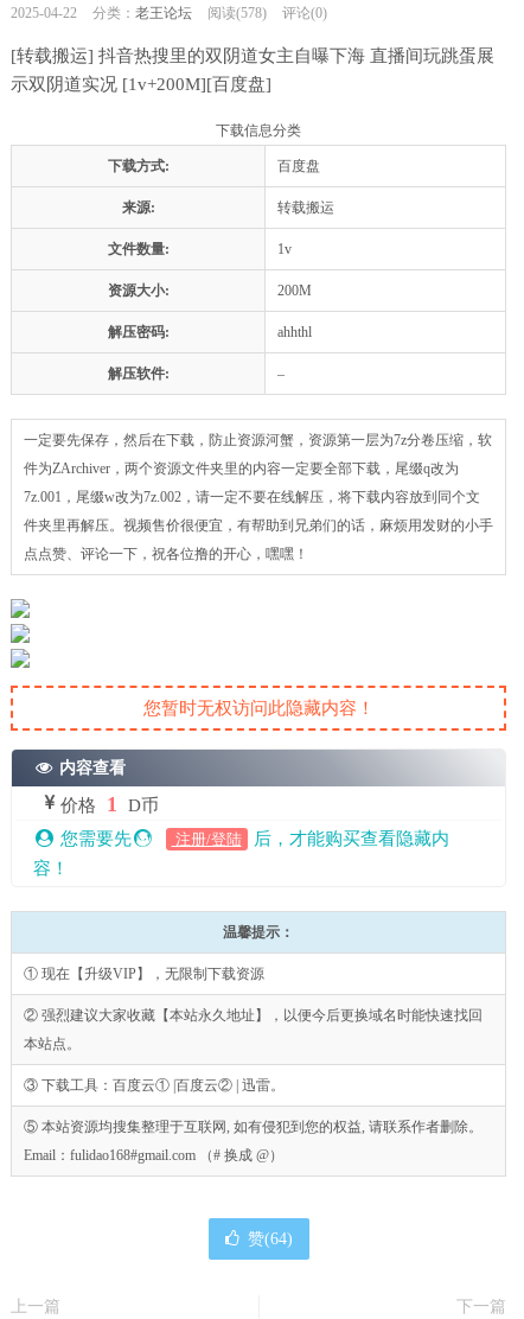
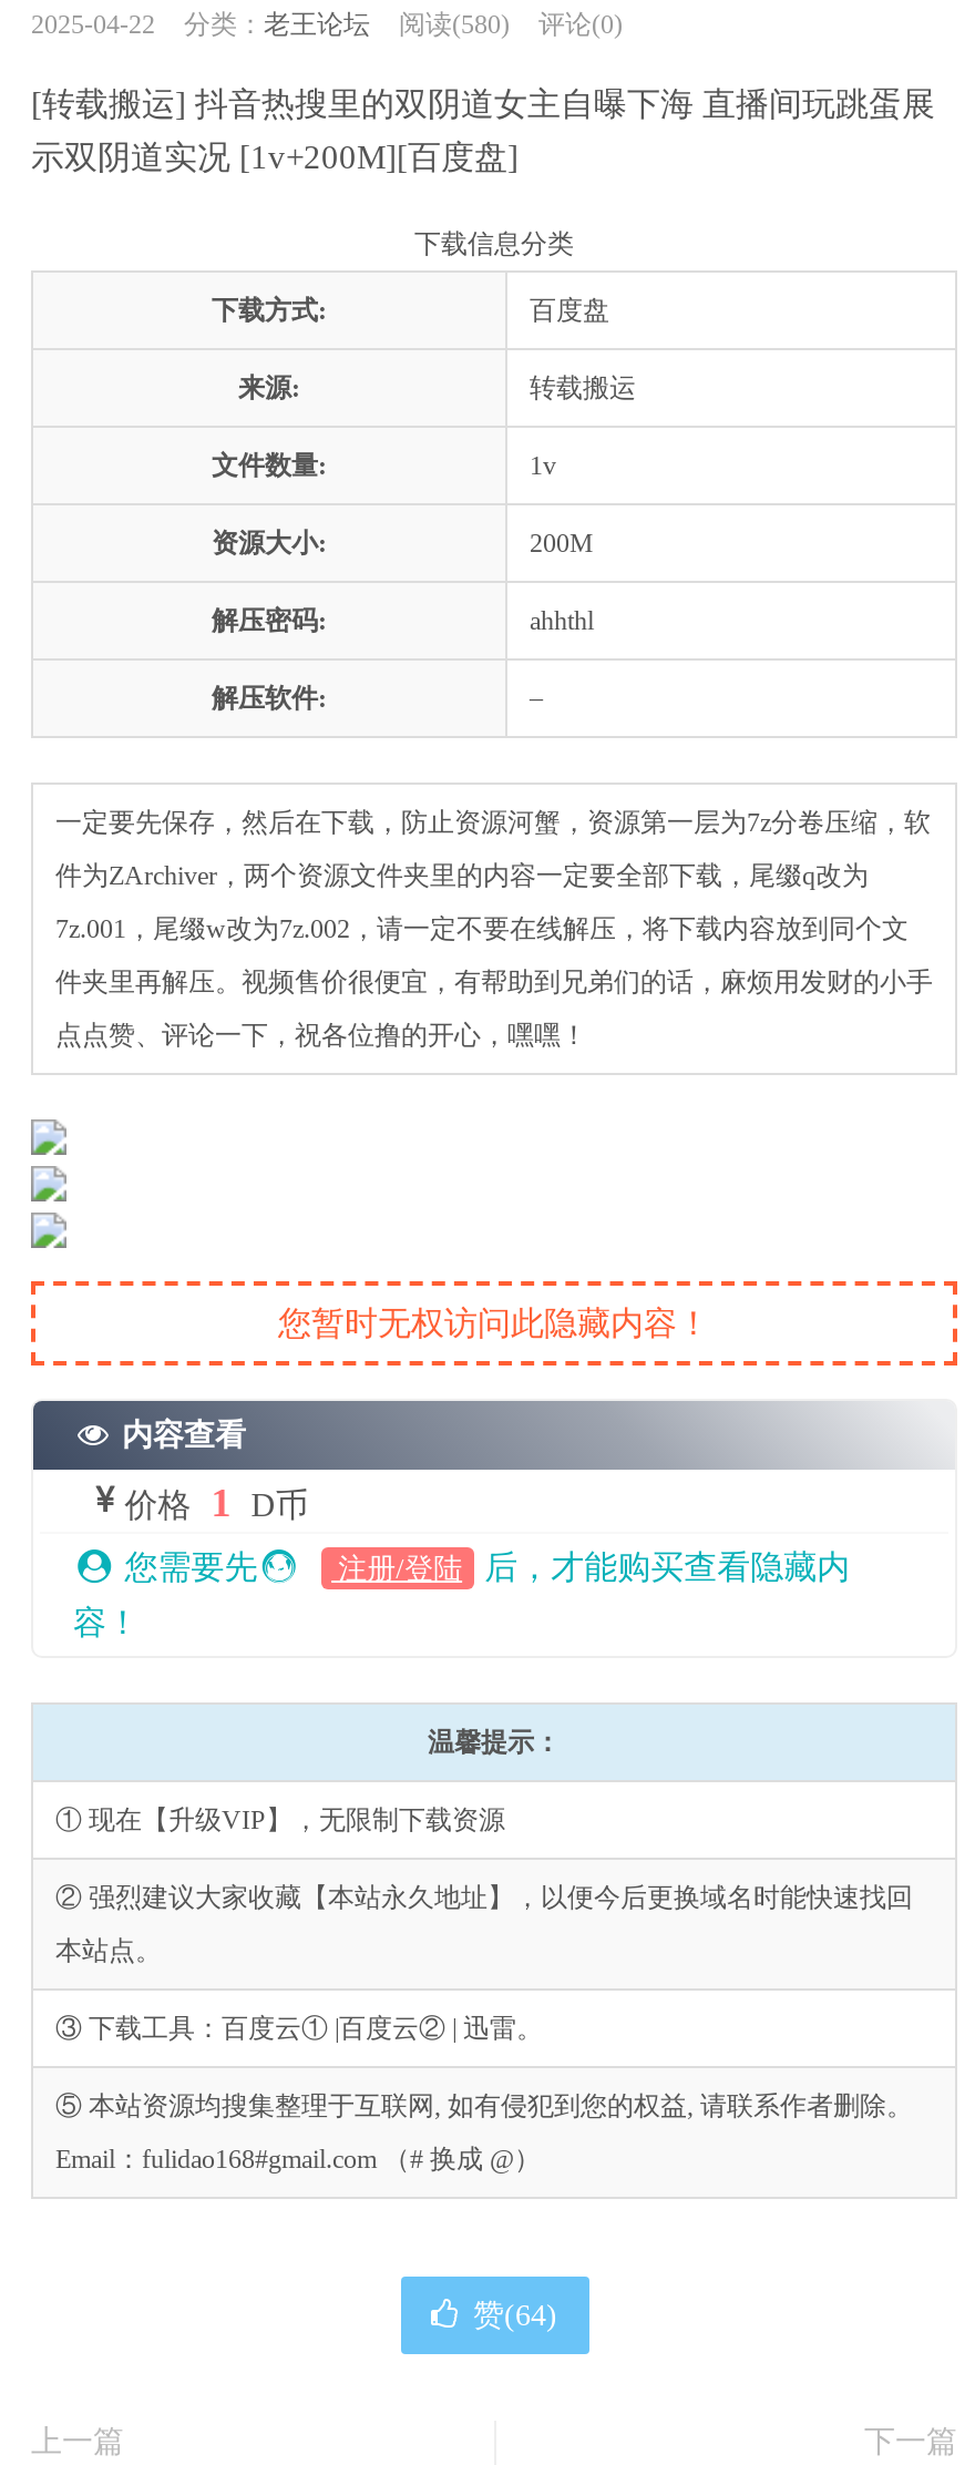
- 2025-04-22 分类：老王论坛 阅读(578) 评论(0)
+ 2025-04-22 分类：老王论坛 阅读(580) 评论(0)
